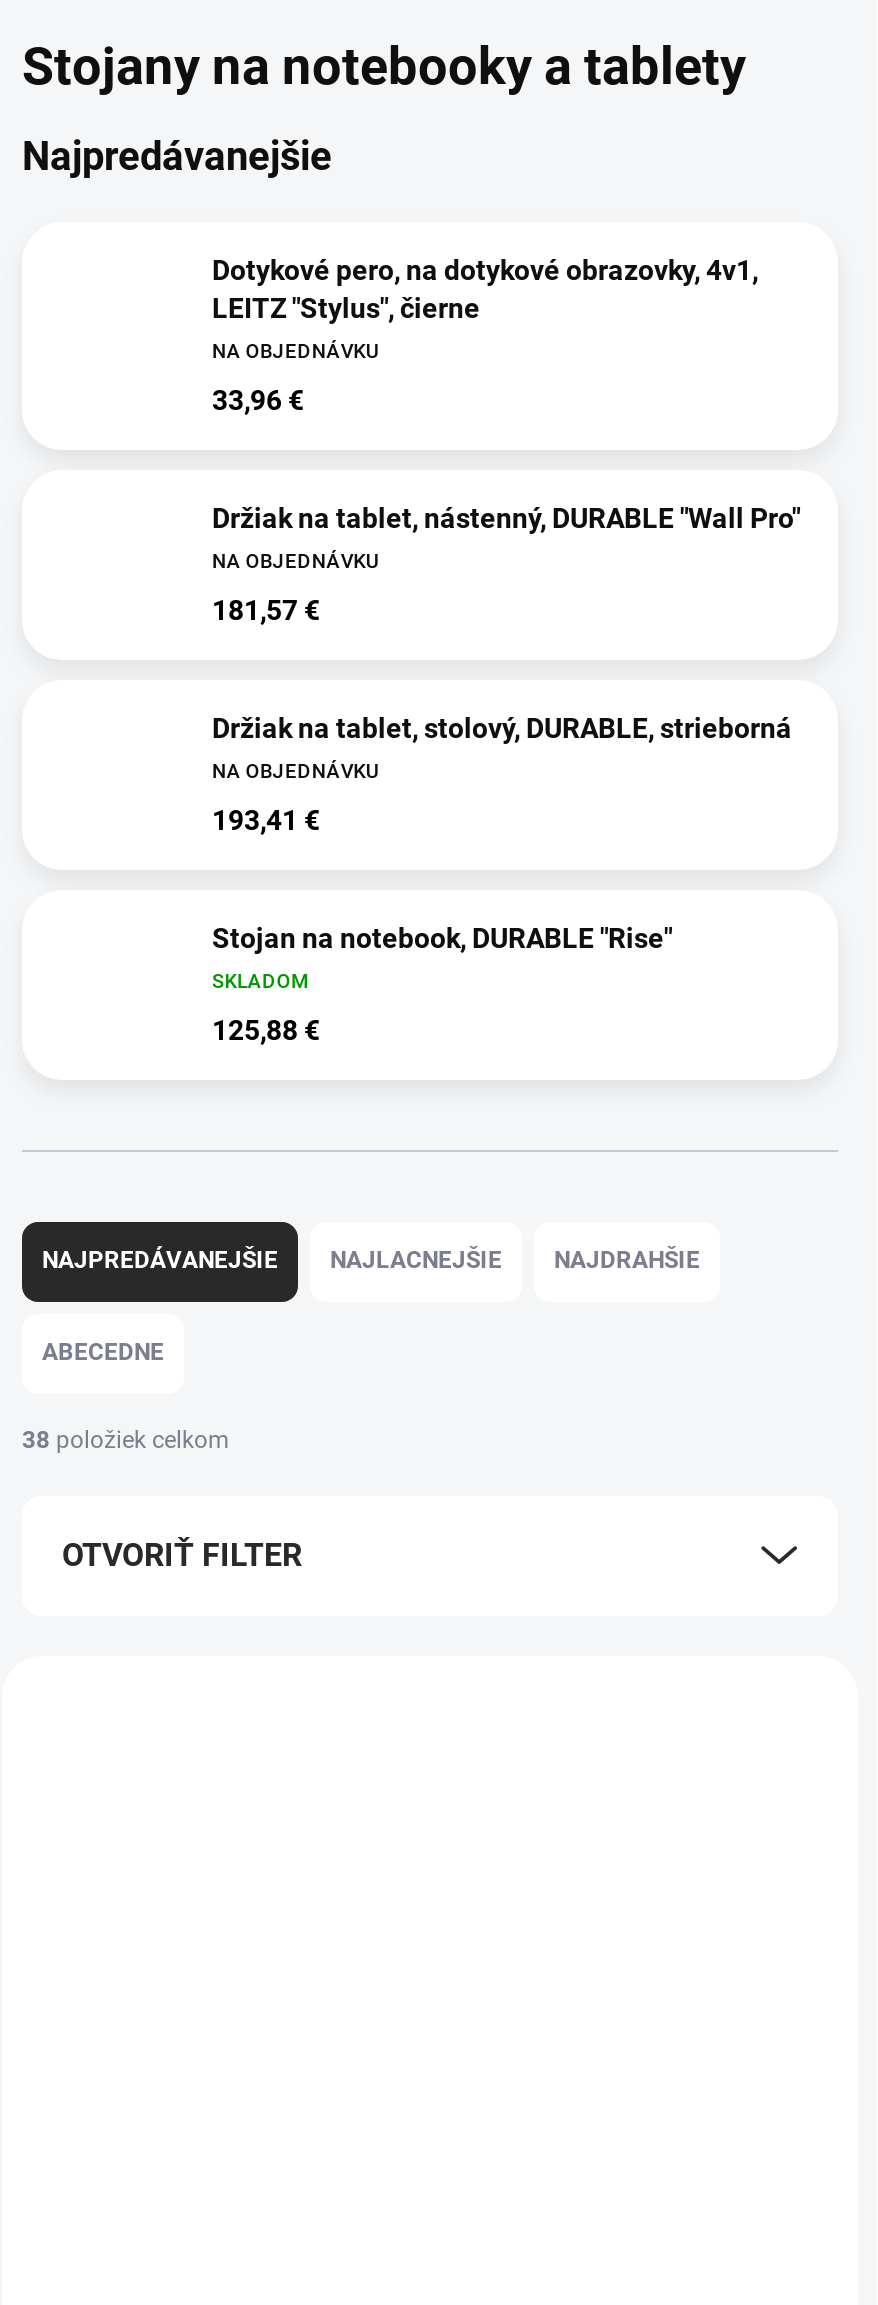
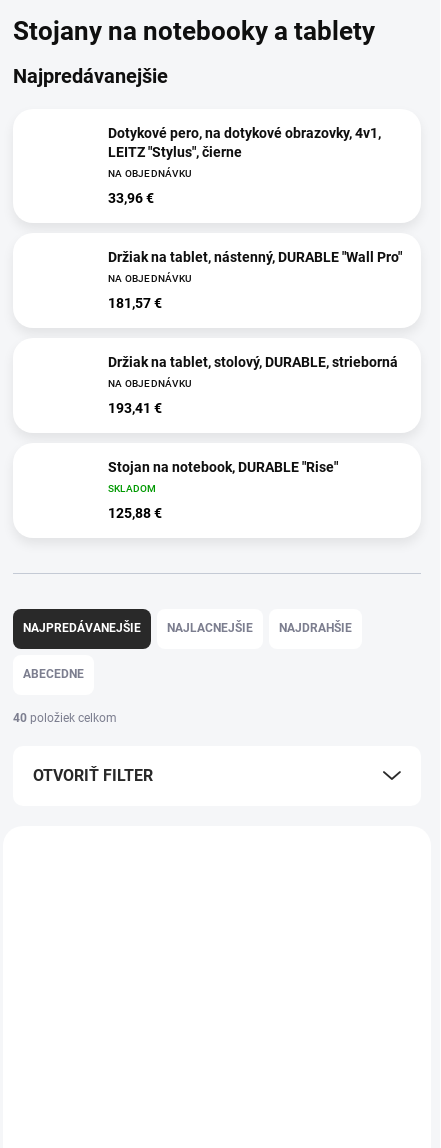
- 38 položiek celkom
+ 40 položiek celkom
